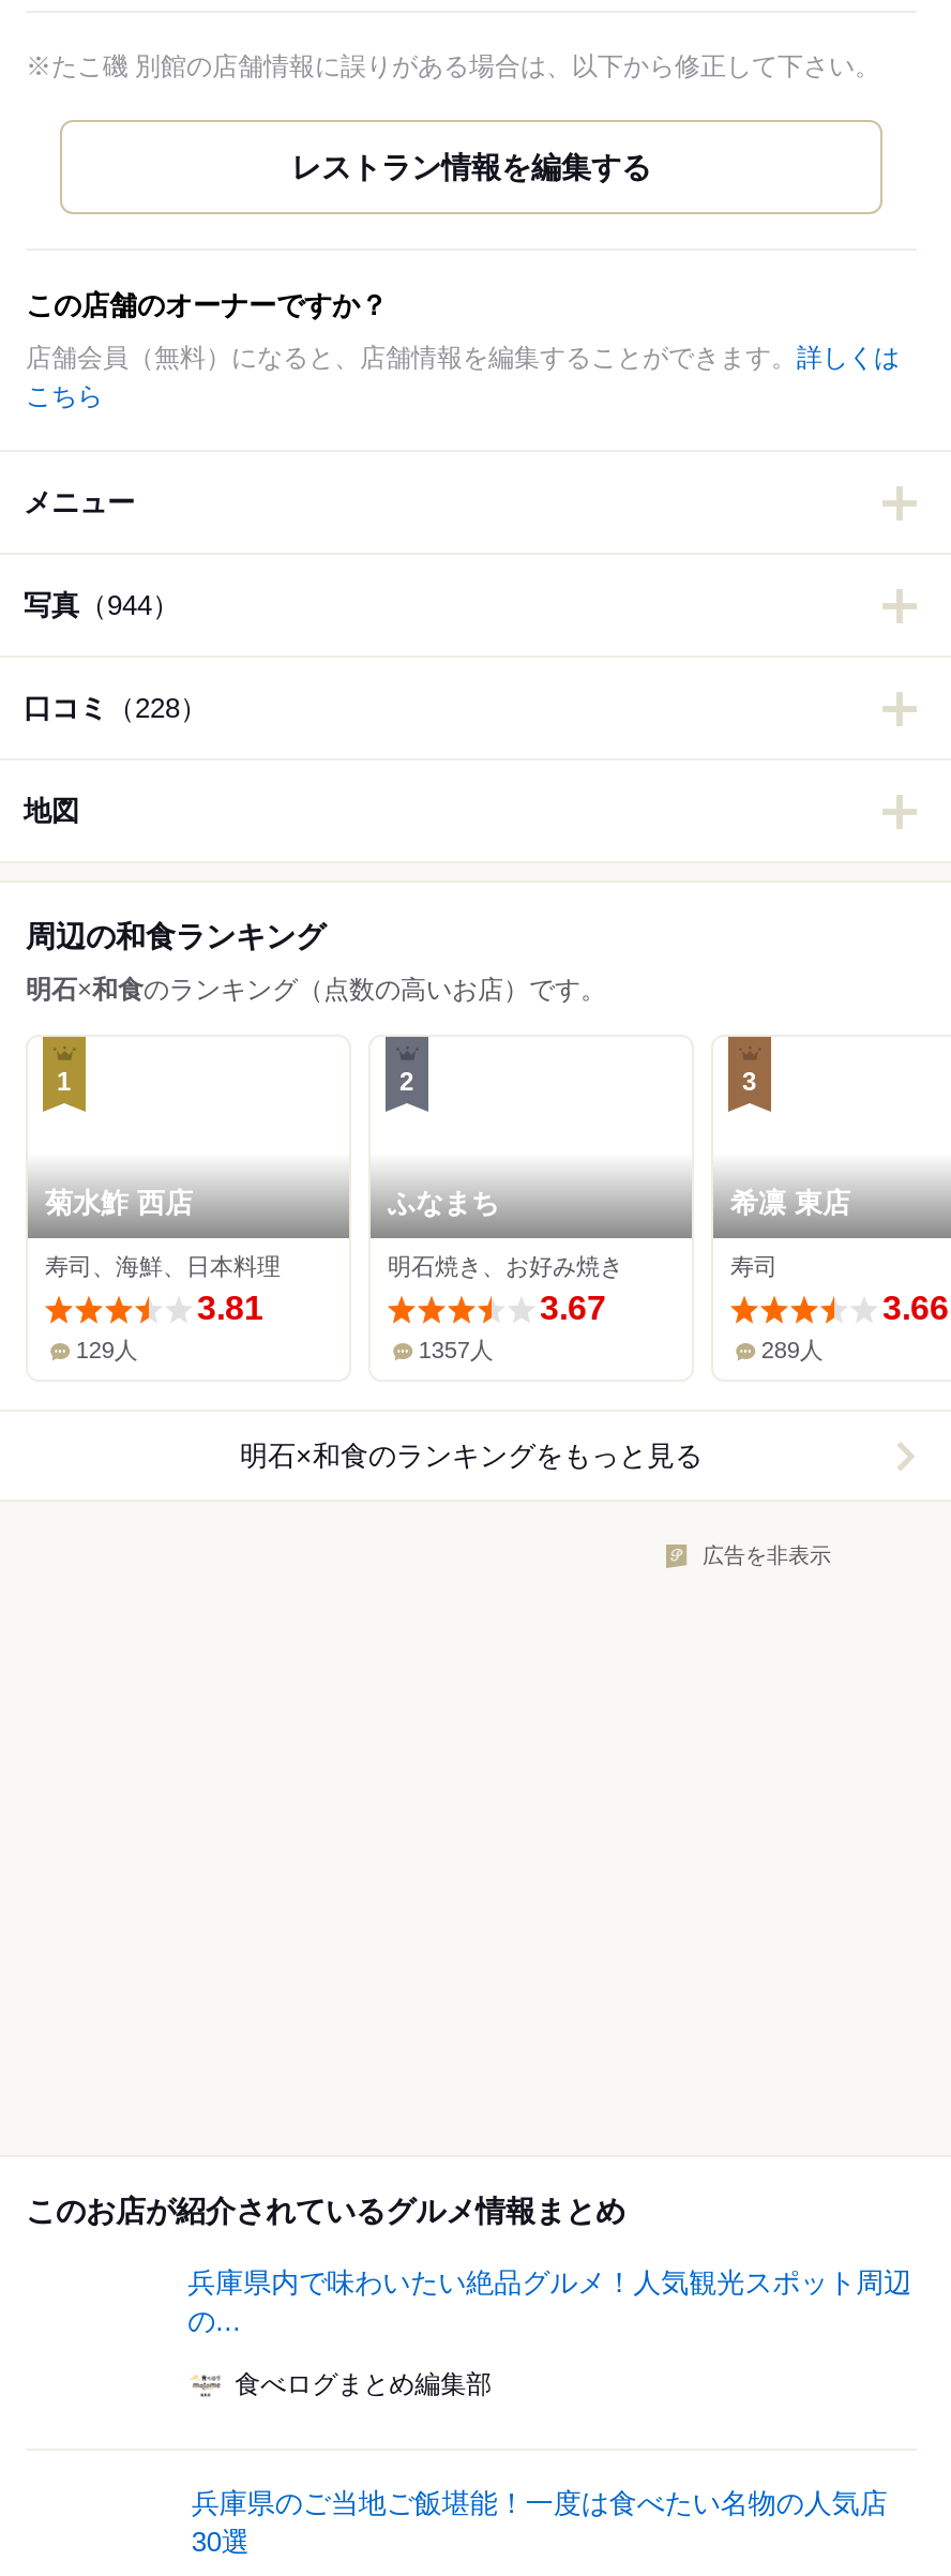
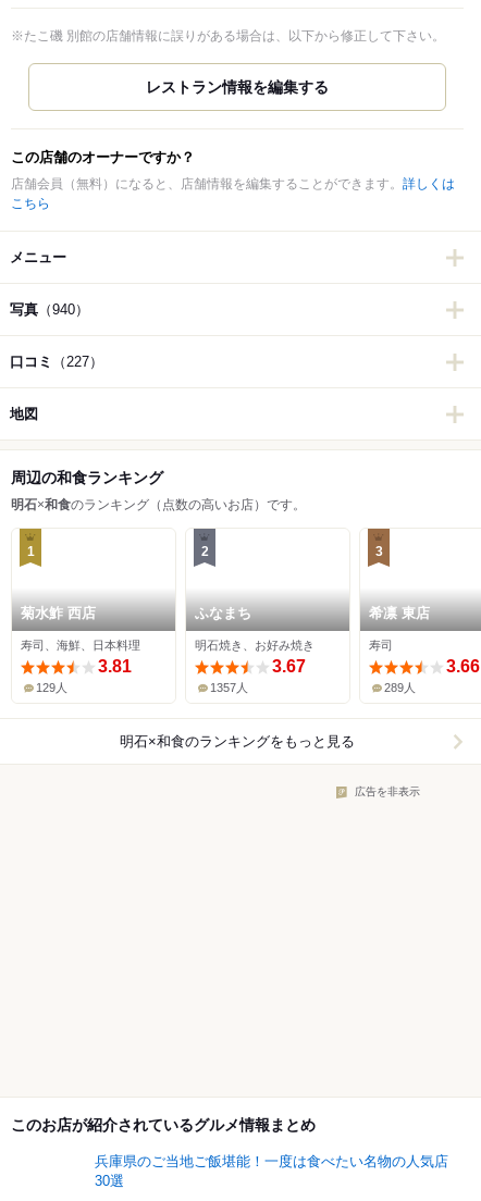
- 写真（944）
+ 写真（940）

- 口コミ（228）
+ 口コミ（227）

- 兵庫県内で味わいたい絶品グルメ！人気観光スポット周辺
- の...
- 食べログまとめ編集部
